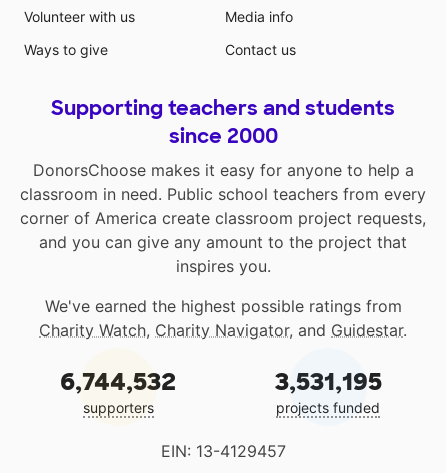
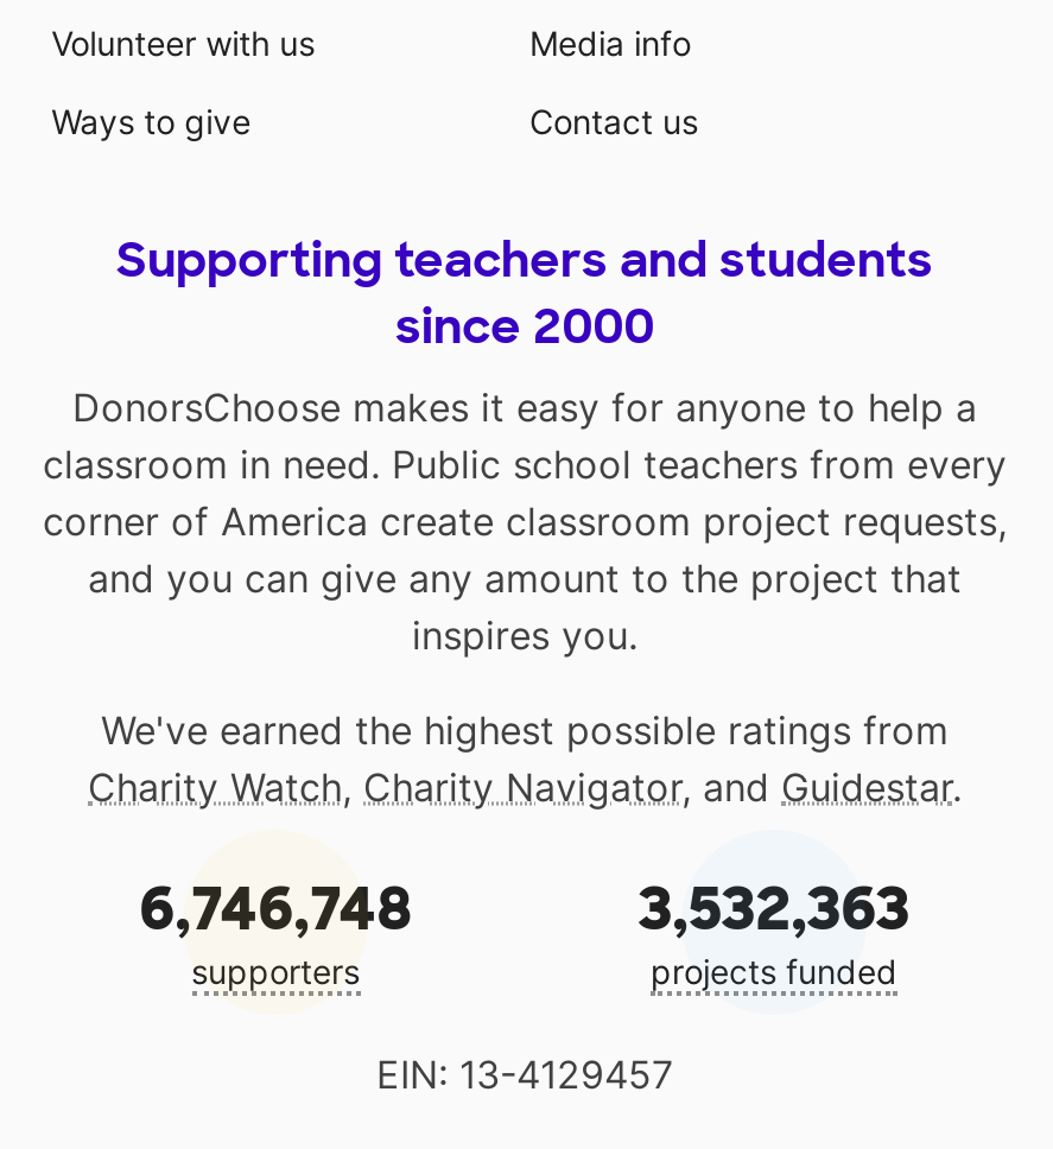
- 6,744,532
+ 6,746,748

- 3,531,195
+ 3,532,363
